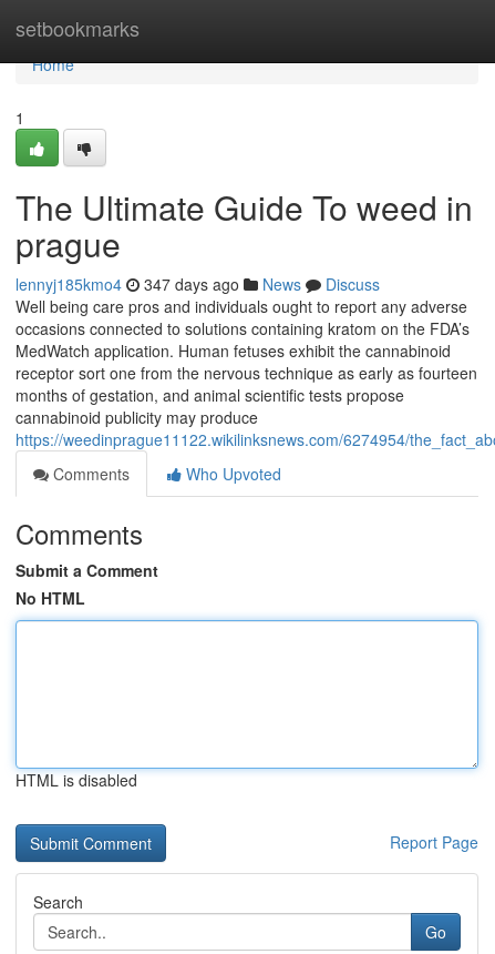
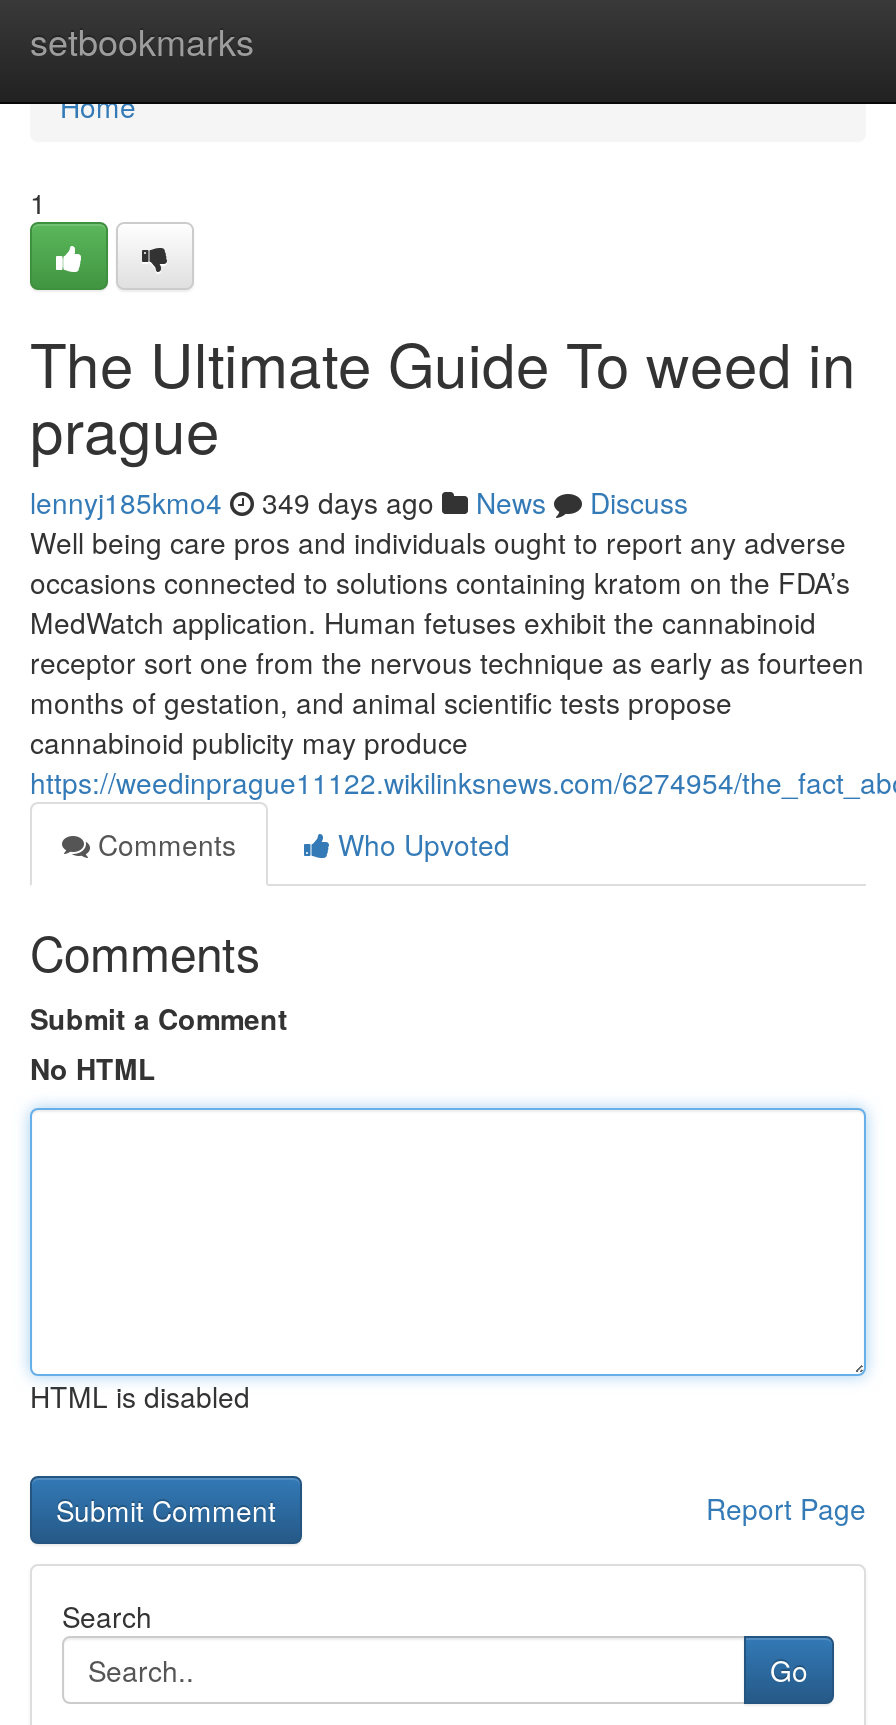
- lennyj185kmo4 347 days ago News Discuss
+ lennyj185kmo4 349 days ago News Discuss
